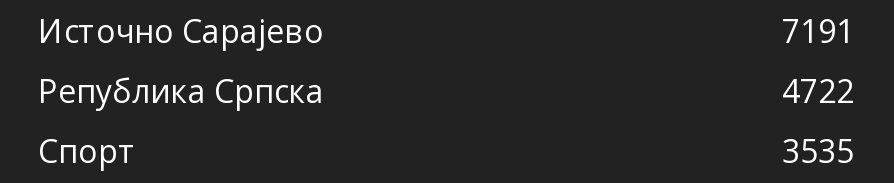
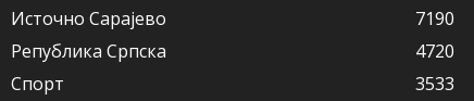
- 7191
+ 7190

- 4722
+ 4720

- 3535
+ 3533
